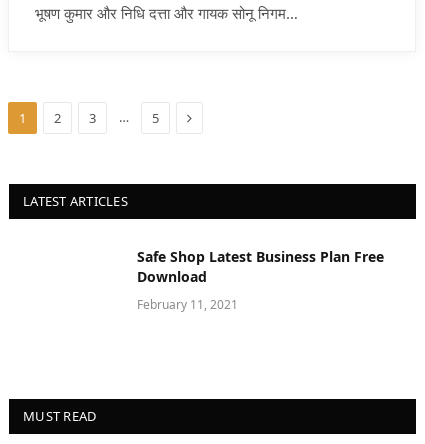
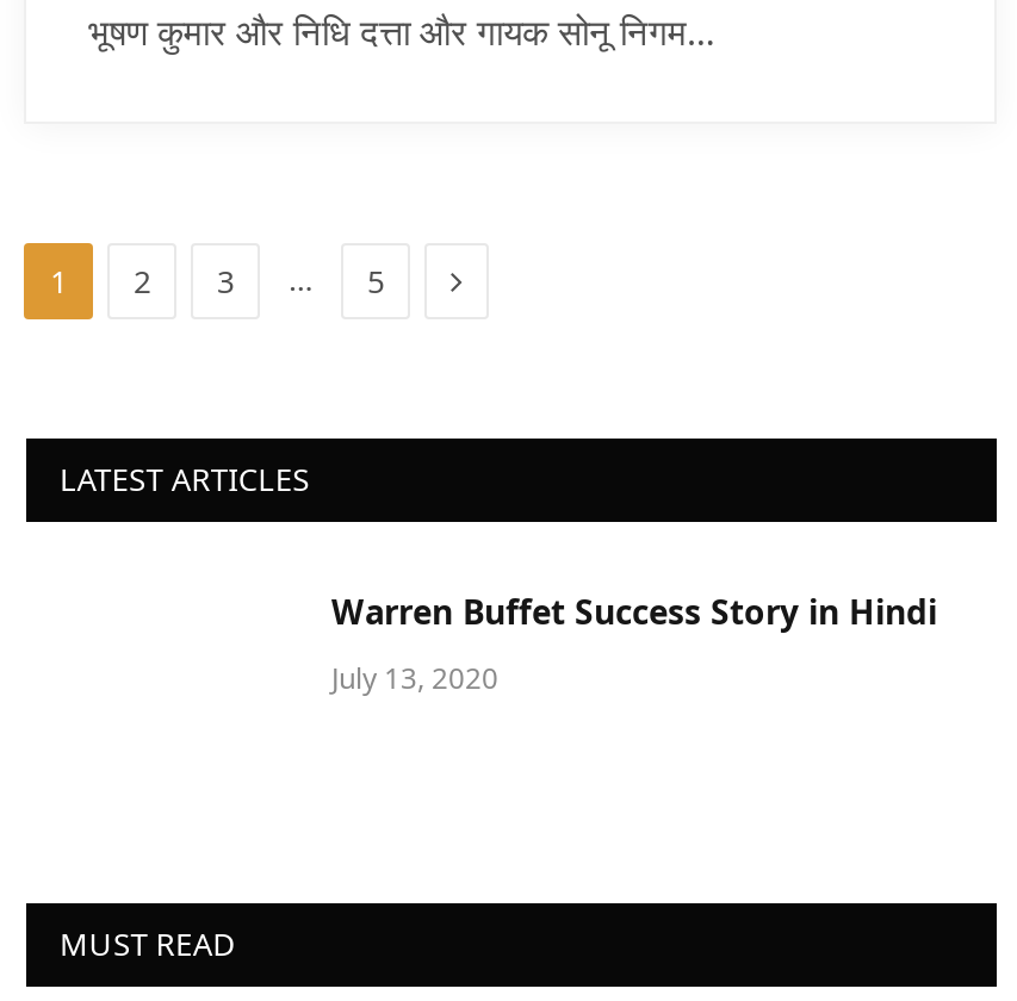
- Safe Shop Latest Business Plan Free
- Download
+ Warren Buffet Success Story in Hindi

- February 11, 2021
+ July 13, 2020
